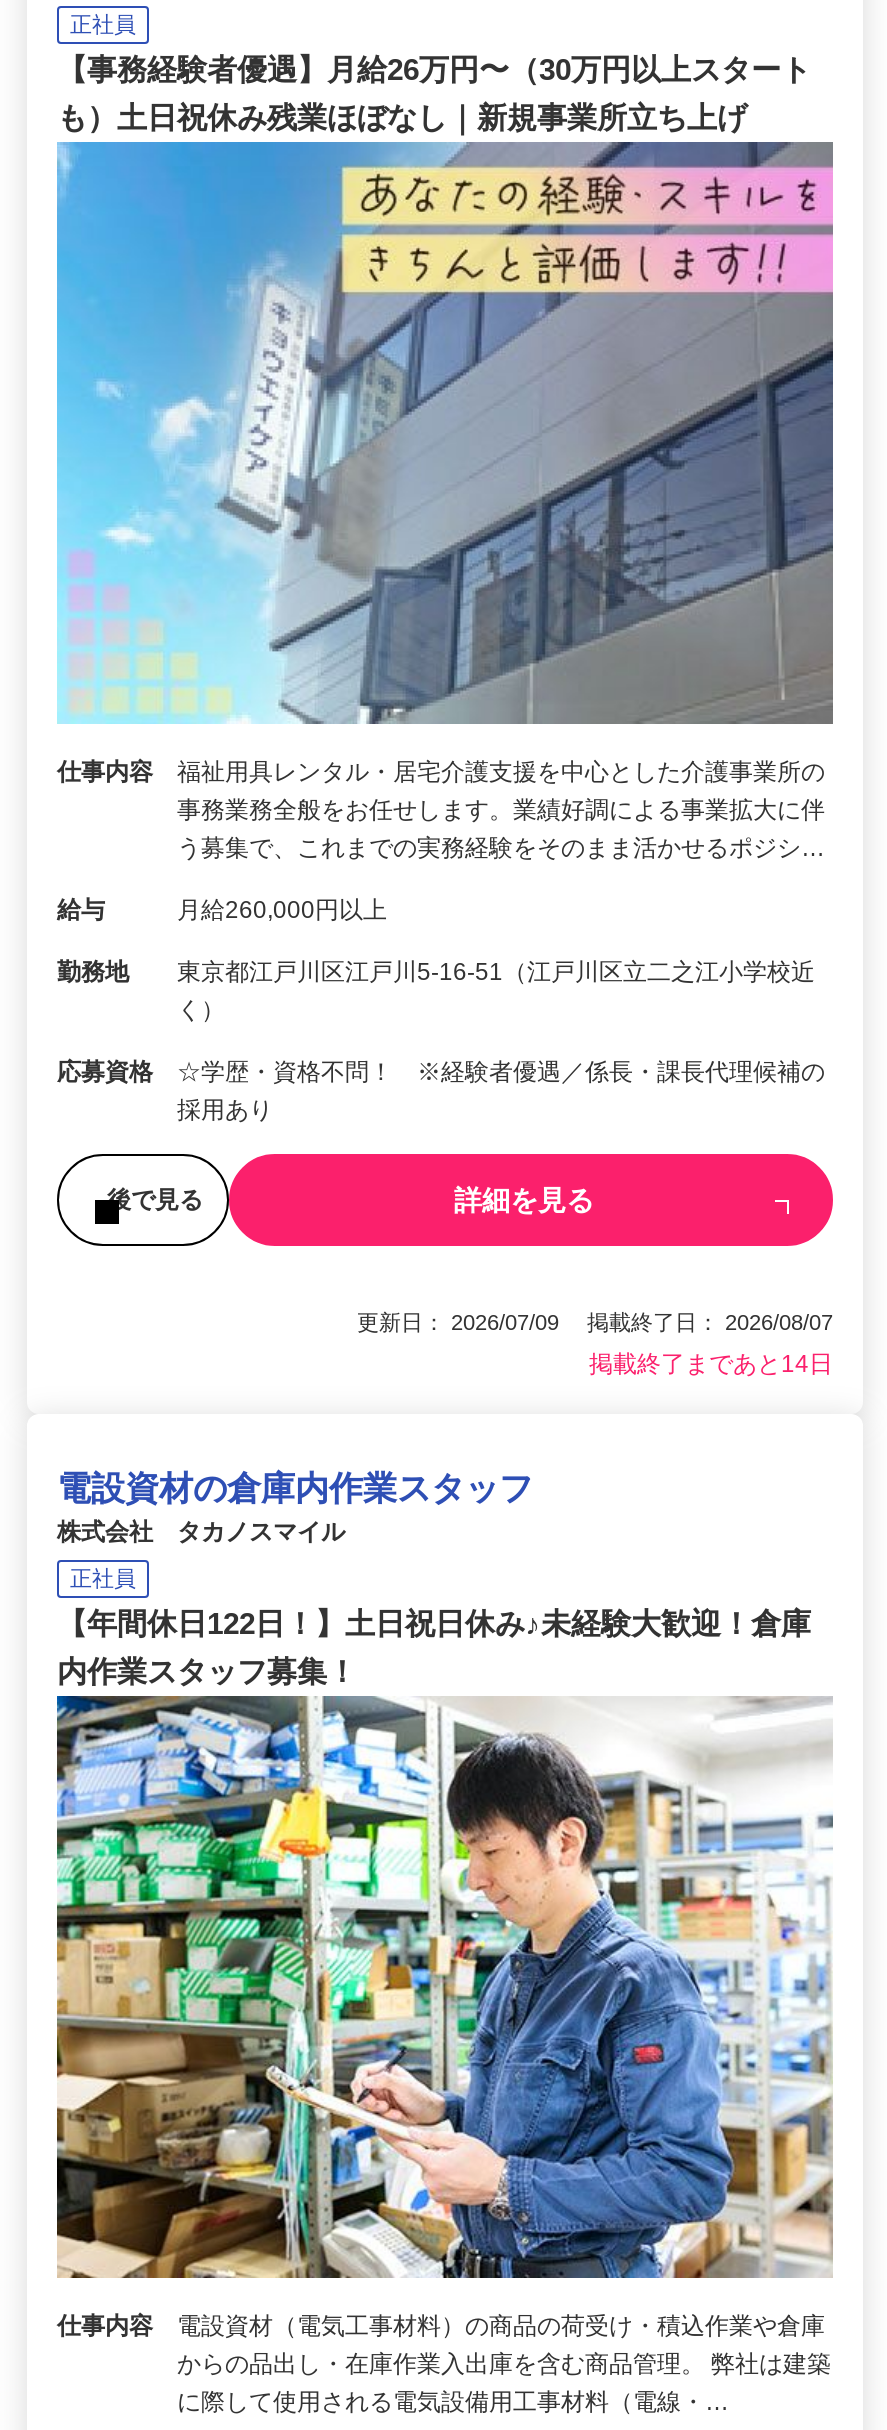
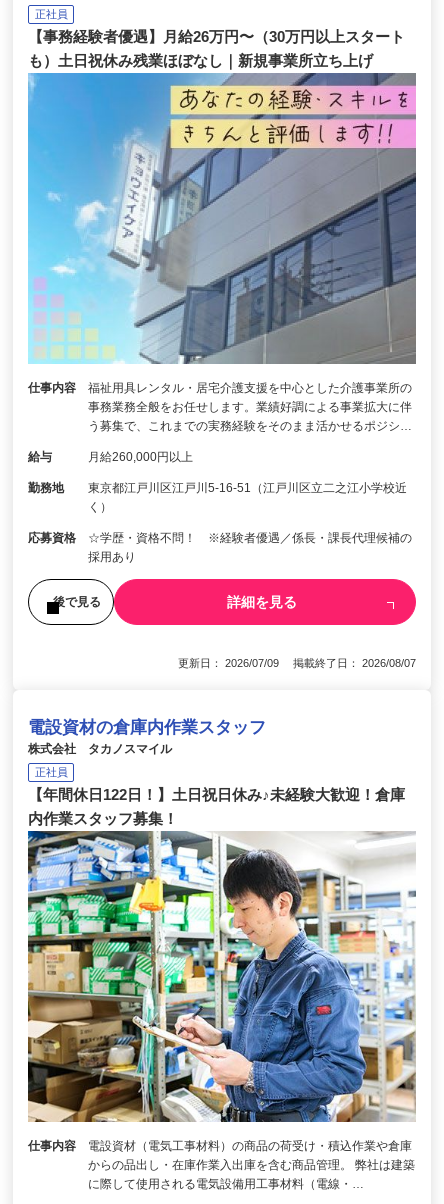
- 掲載終了まであと14日
